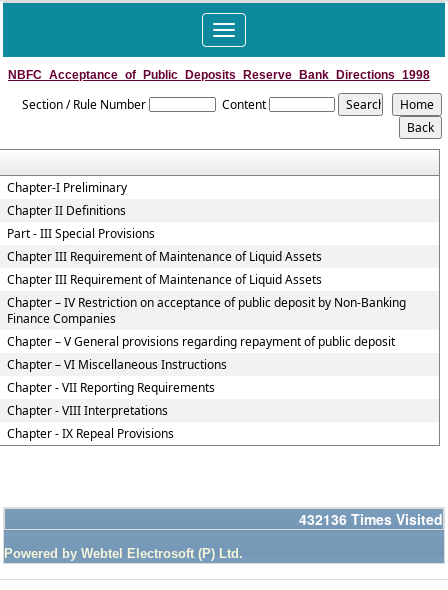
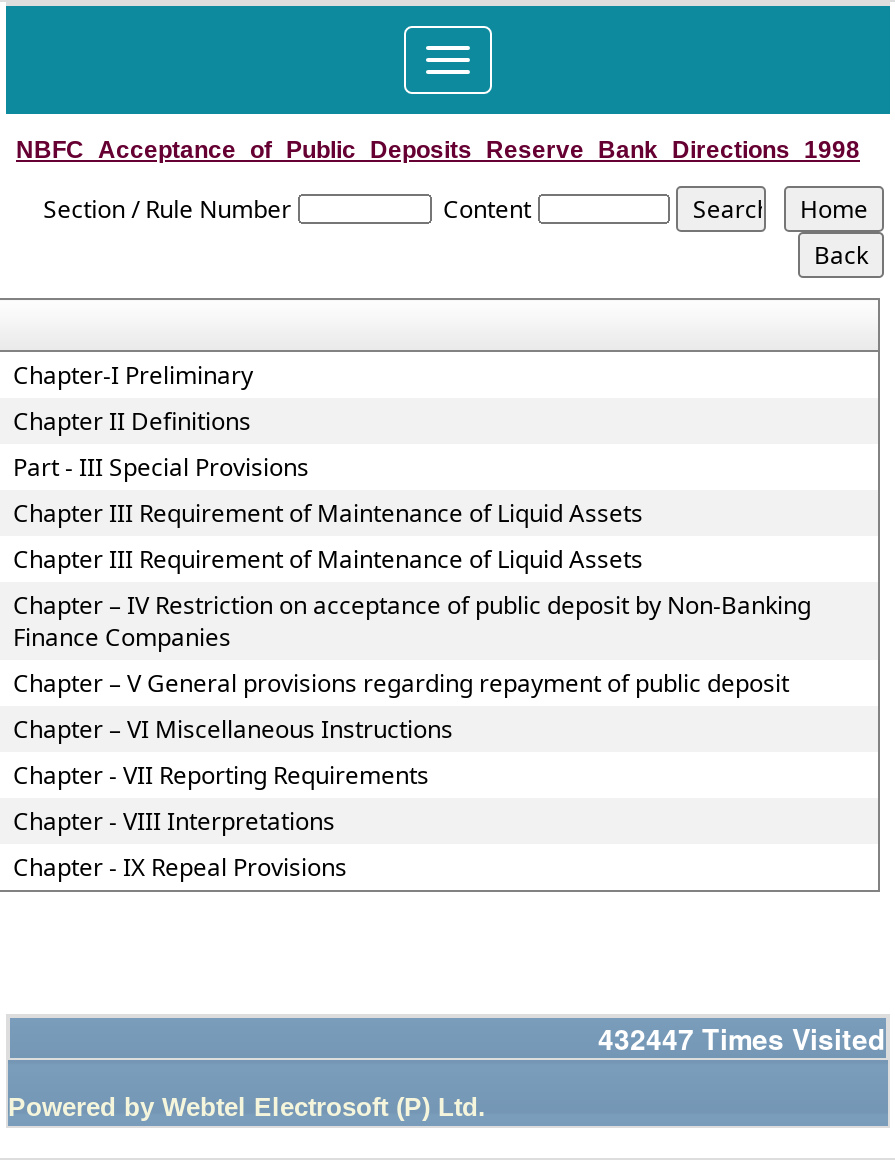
- 432136 Times Visited
+ 432447 Times Visited
